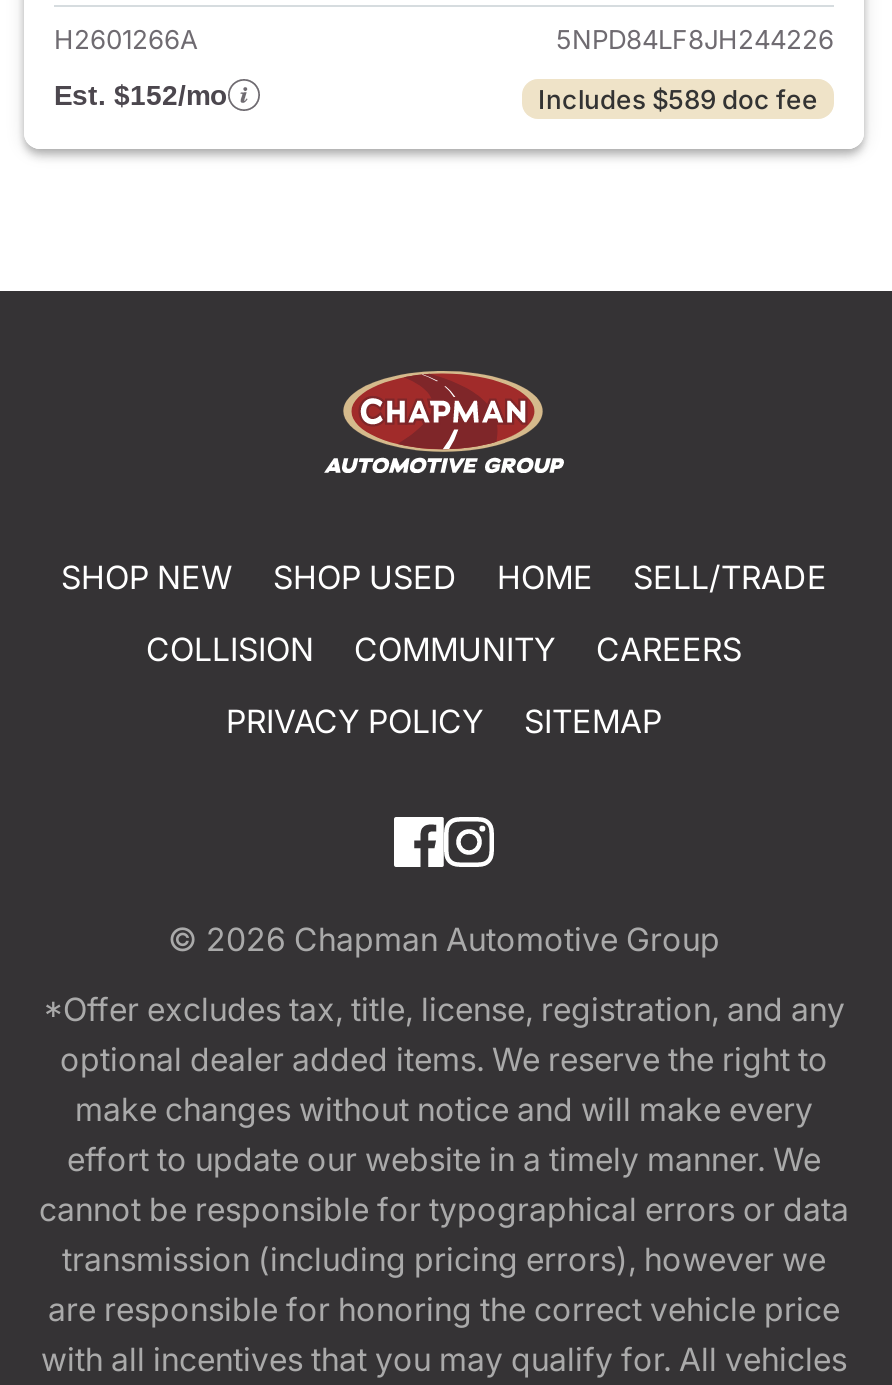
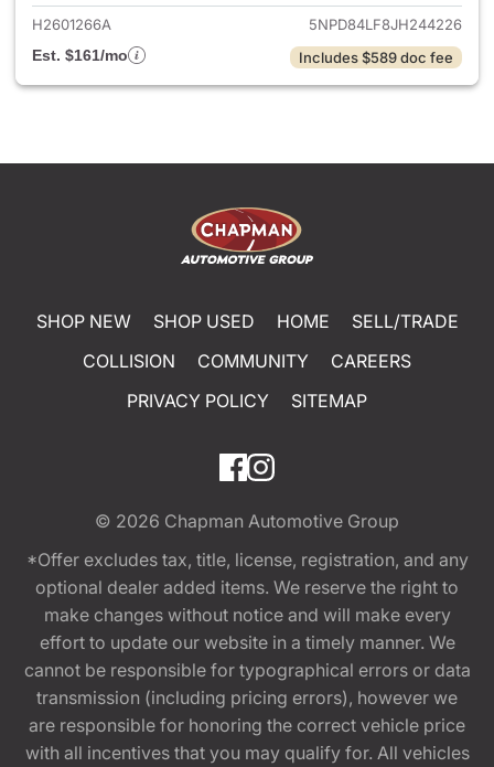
- Est. $152/mo
+ Est. $161/mo
